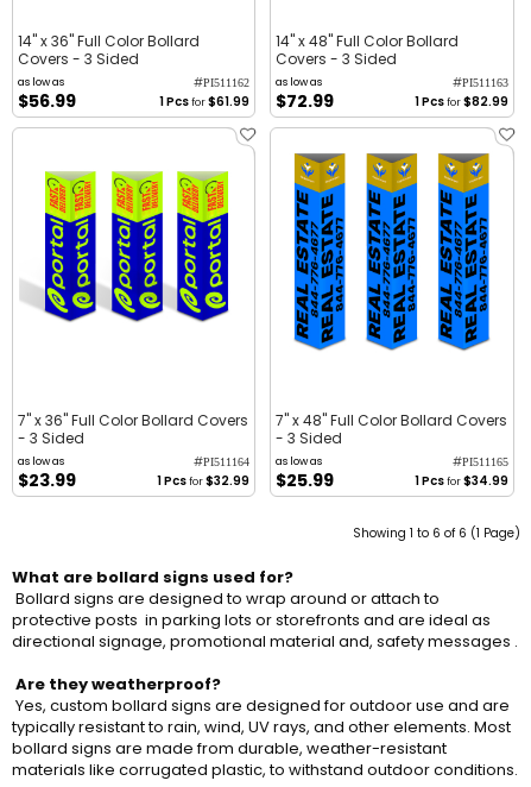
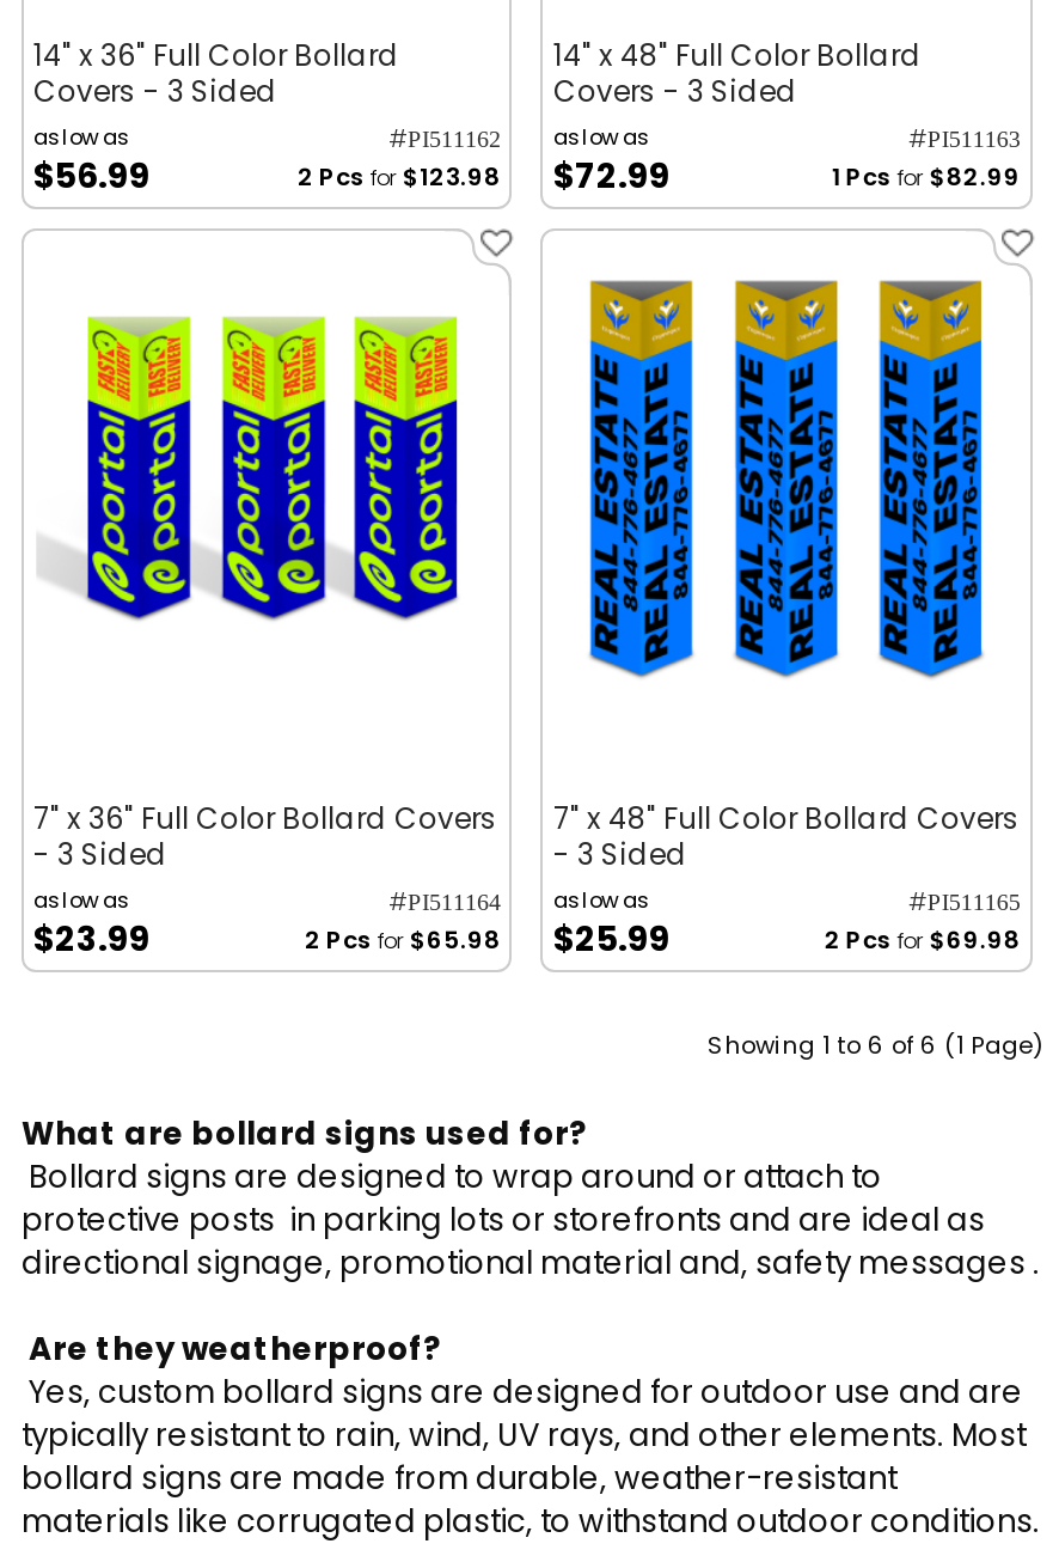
- 1 Pcs for $61.99 $72.99
+ 2 Pcs for $123.98 $72.99

- 1 Pcs for $32.99 $25.99
+ 2 Pcs for $65.98 $25.99

- 1 Pcs for $34.99
+ 2 Pcs for $69.98
